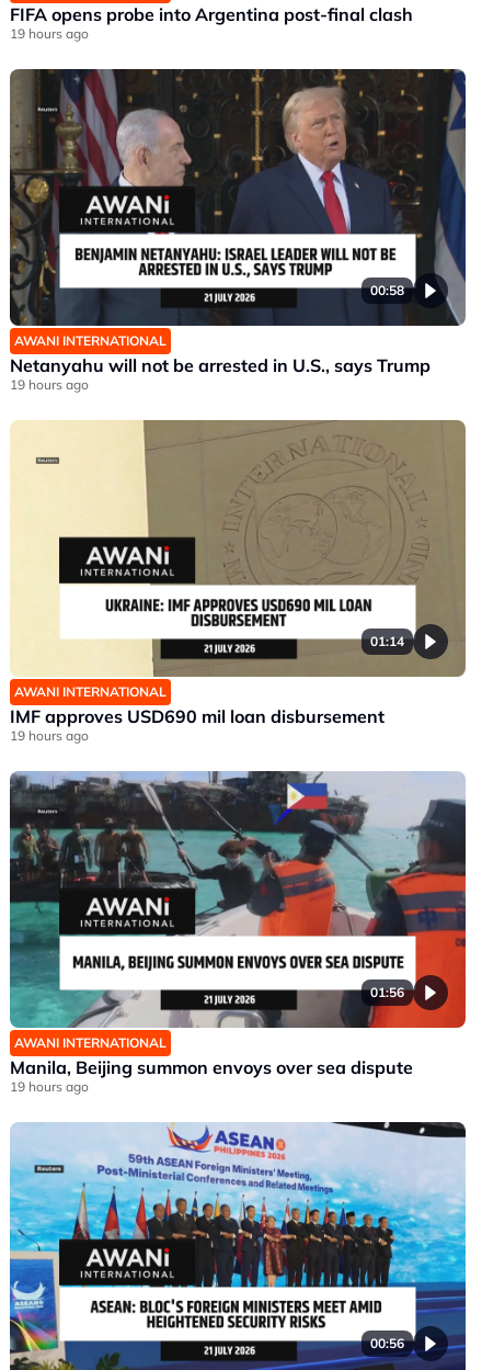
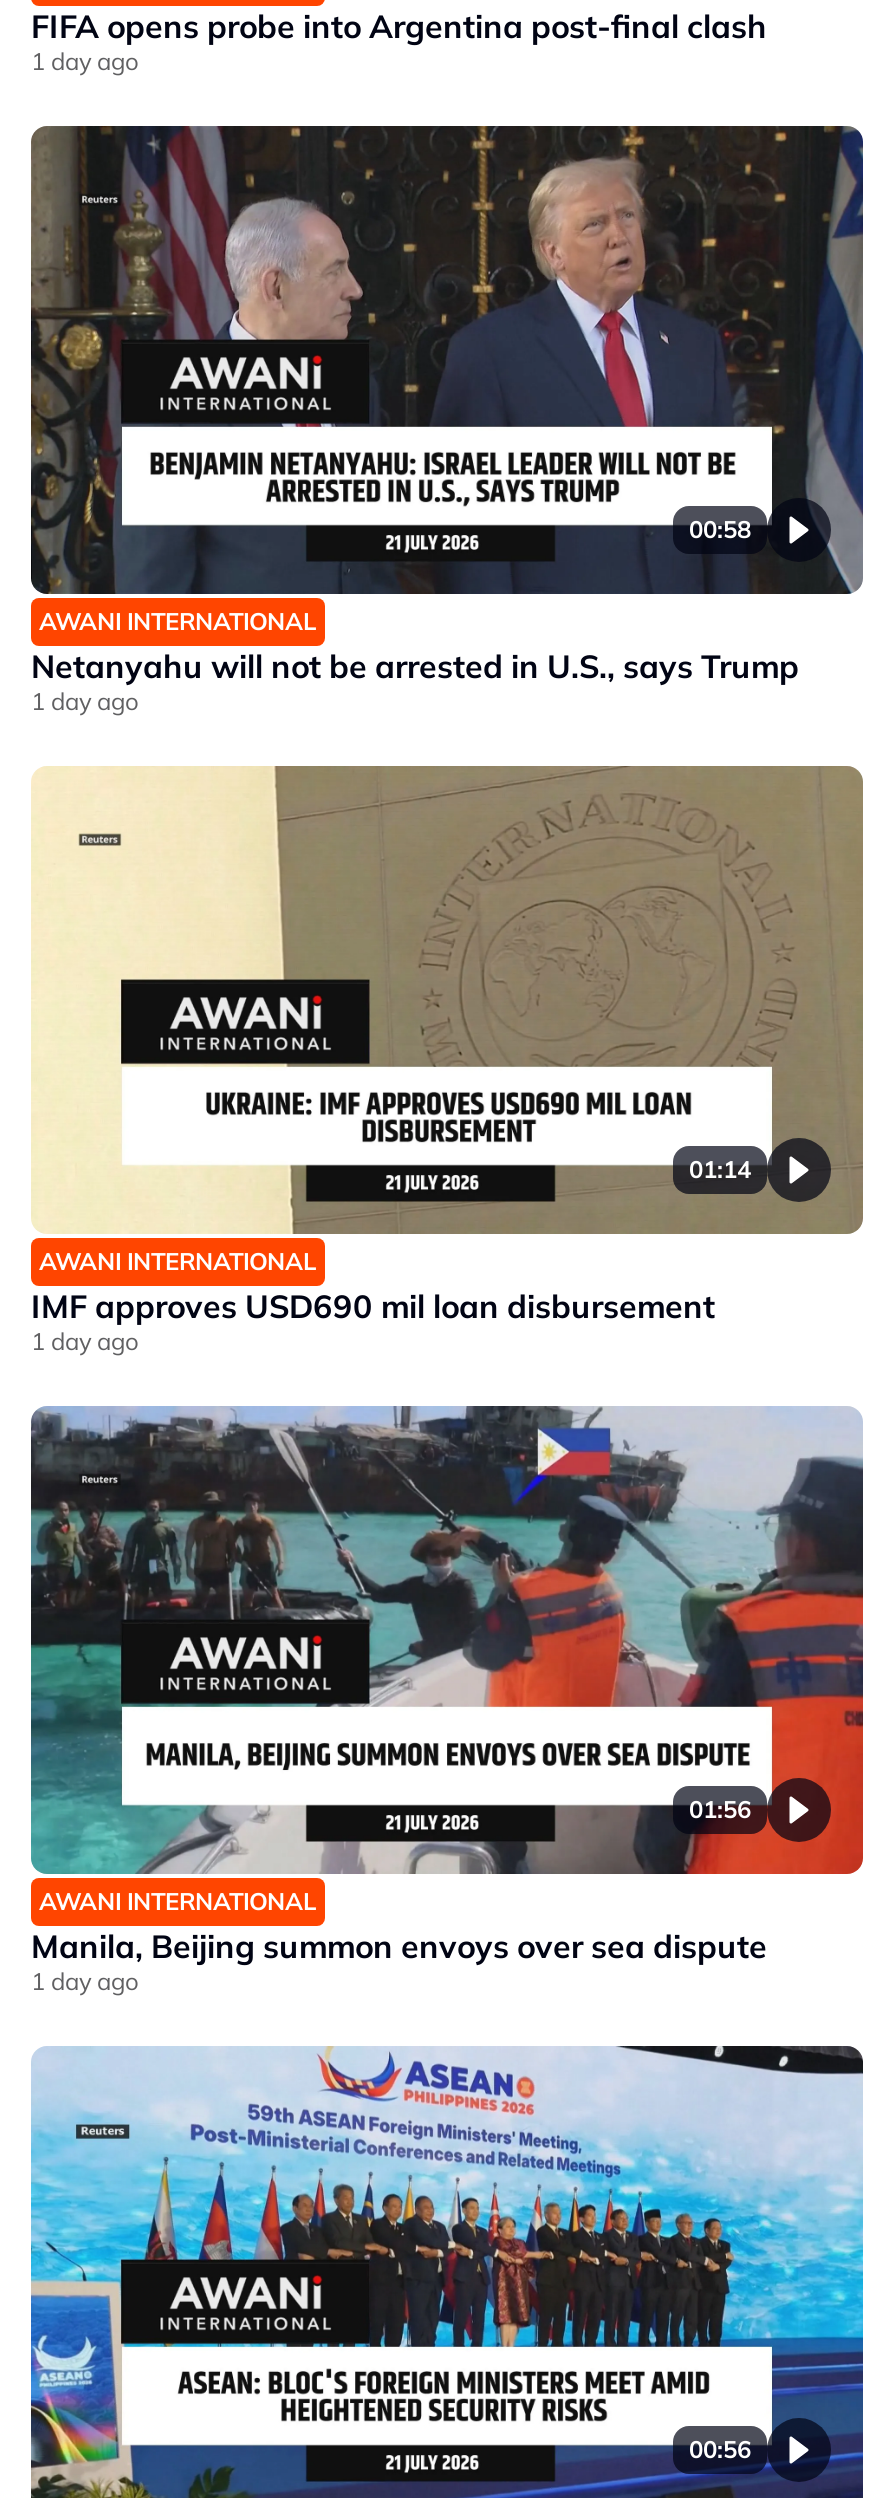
- 19 hours ago
+ 1 day ago

- 19 hours ago
+ 1 day ago

- 19 hours ago
+ 1 day ago

- 19 hours ago
+ 1 day ago
